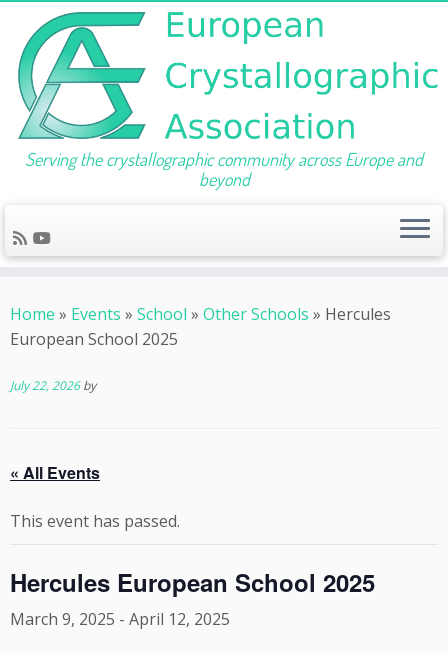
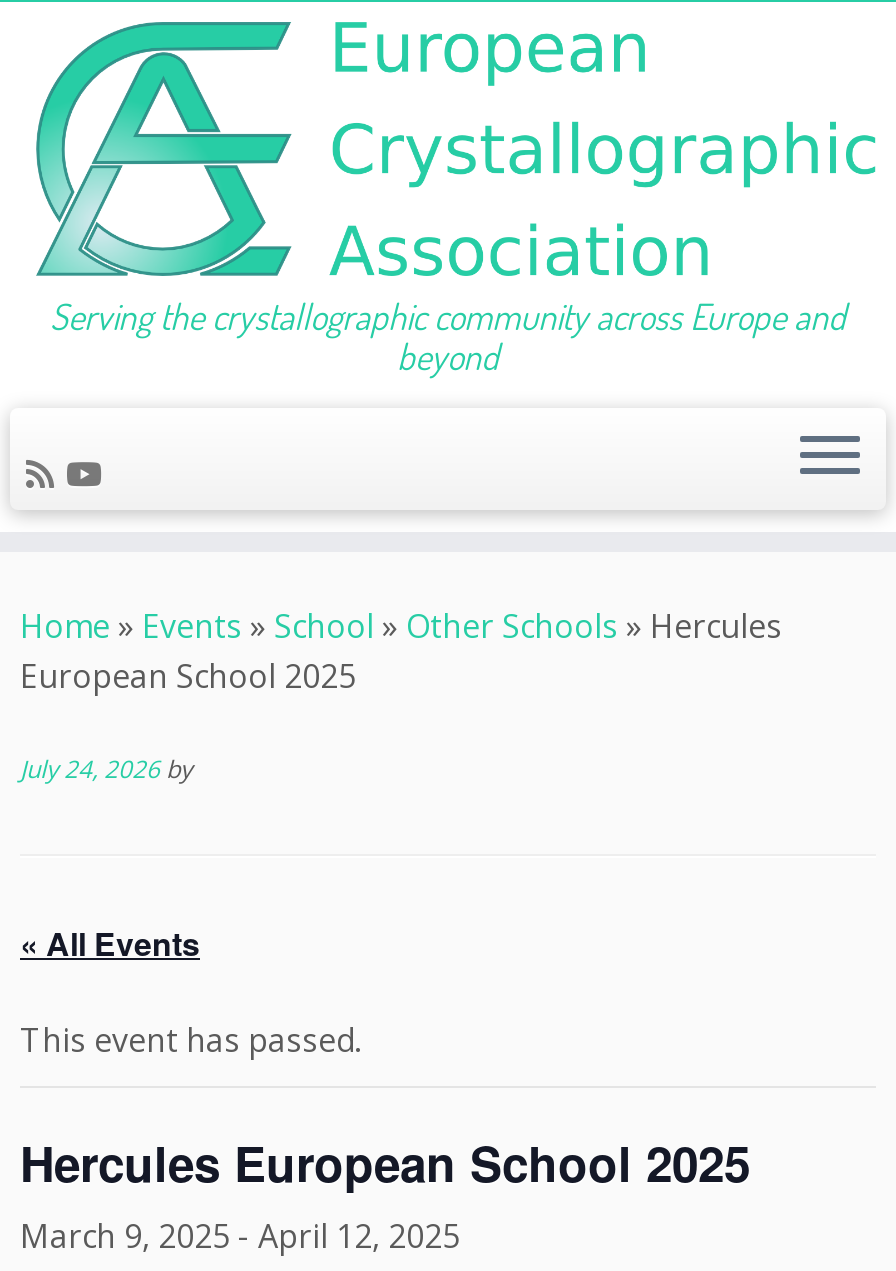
- July 22, 2026 by
+ July 24, 2026 by
